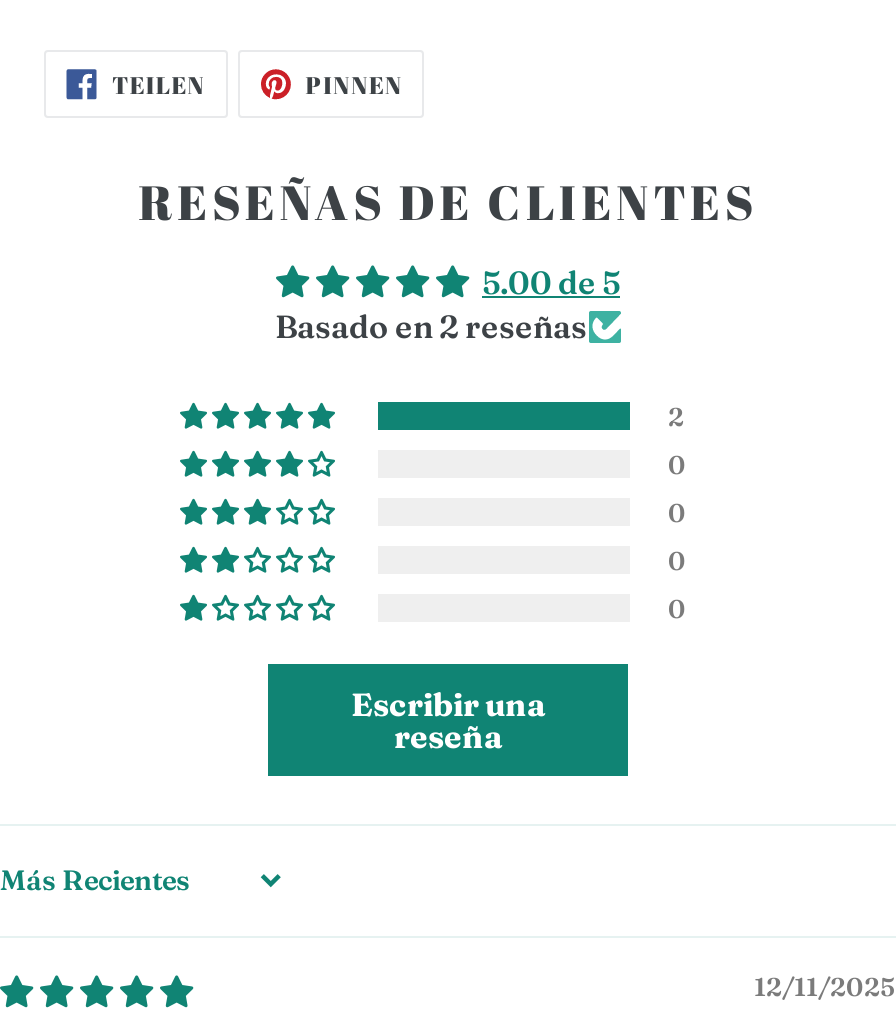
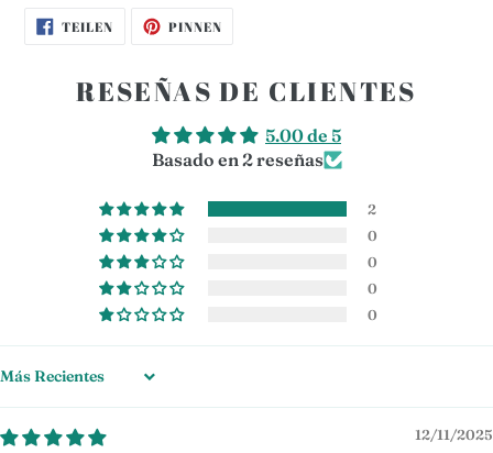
- Escribir una
- reseña
